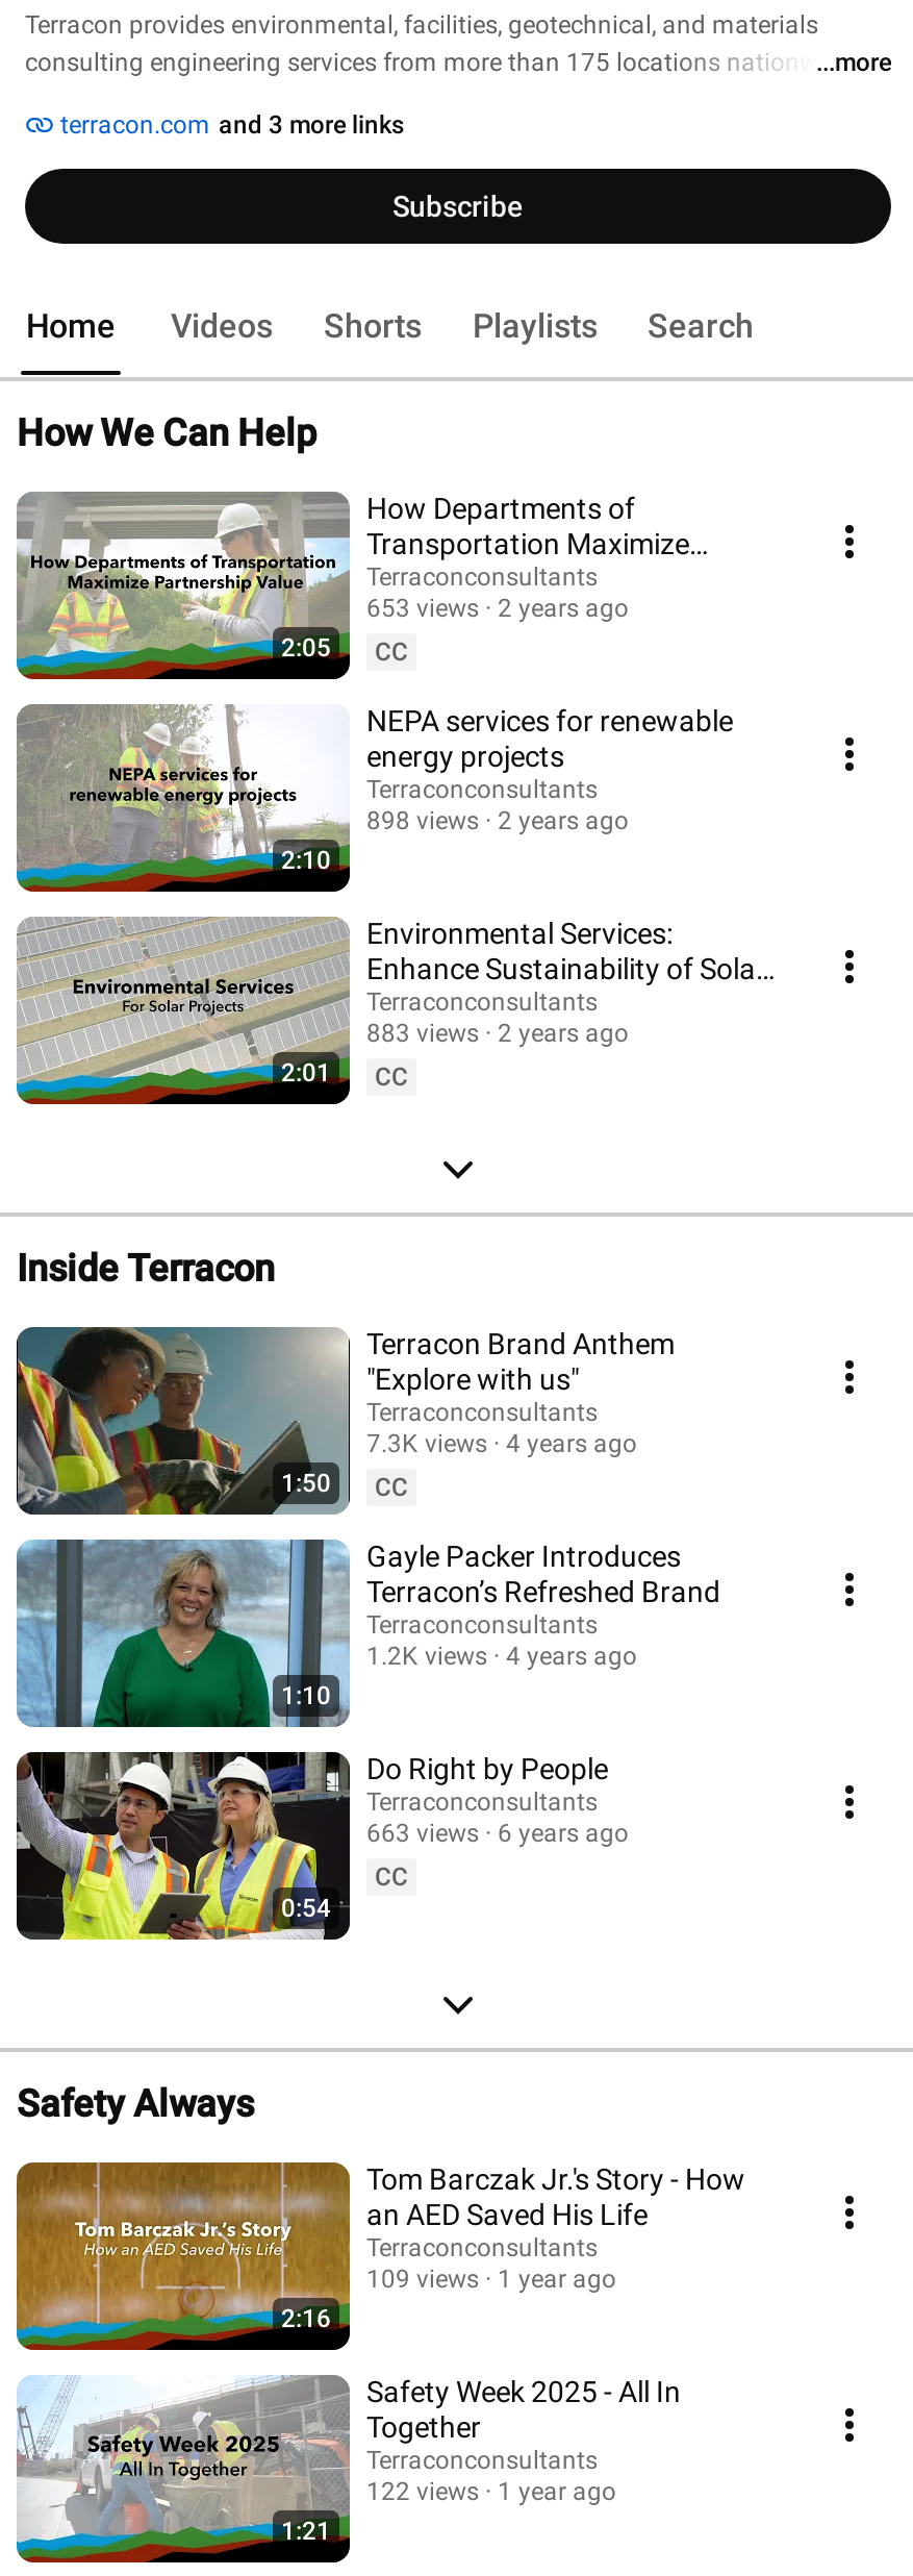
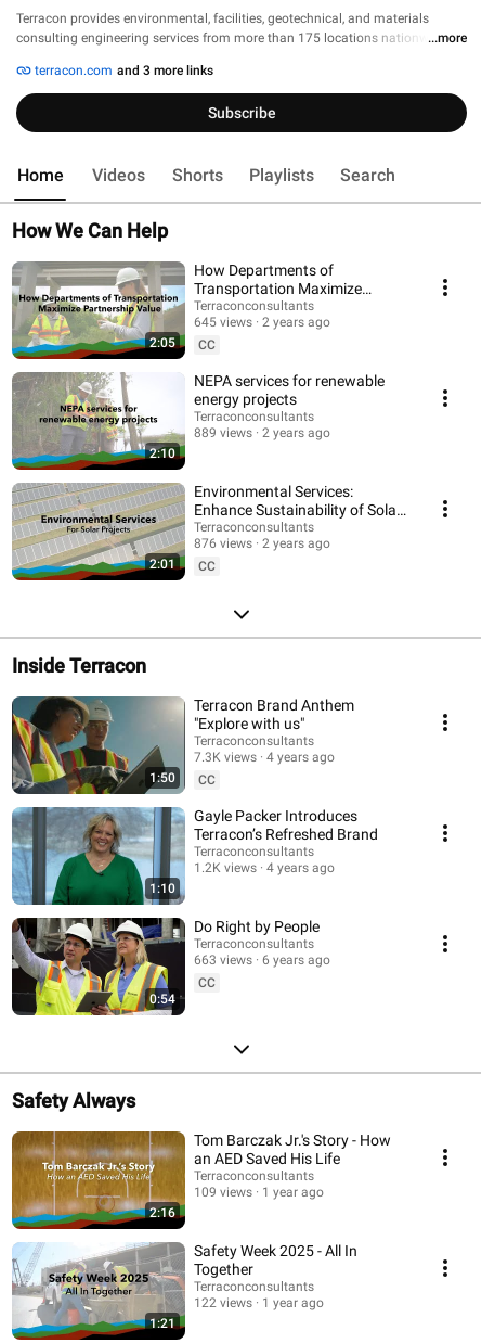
- 653 views 2 years ago
+ 645 views 2 years ago

- 898 views 2 years ago
+ 889 views 2 years ago

- 883 views 2 years ago
+ 876 views 2 years ago
